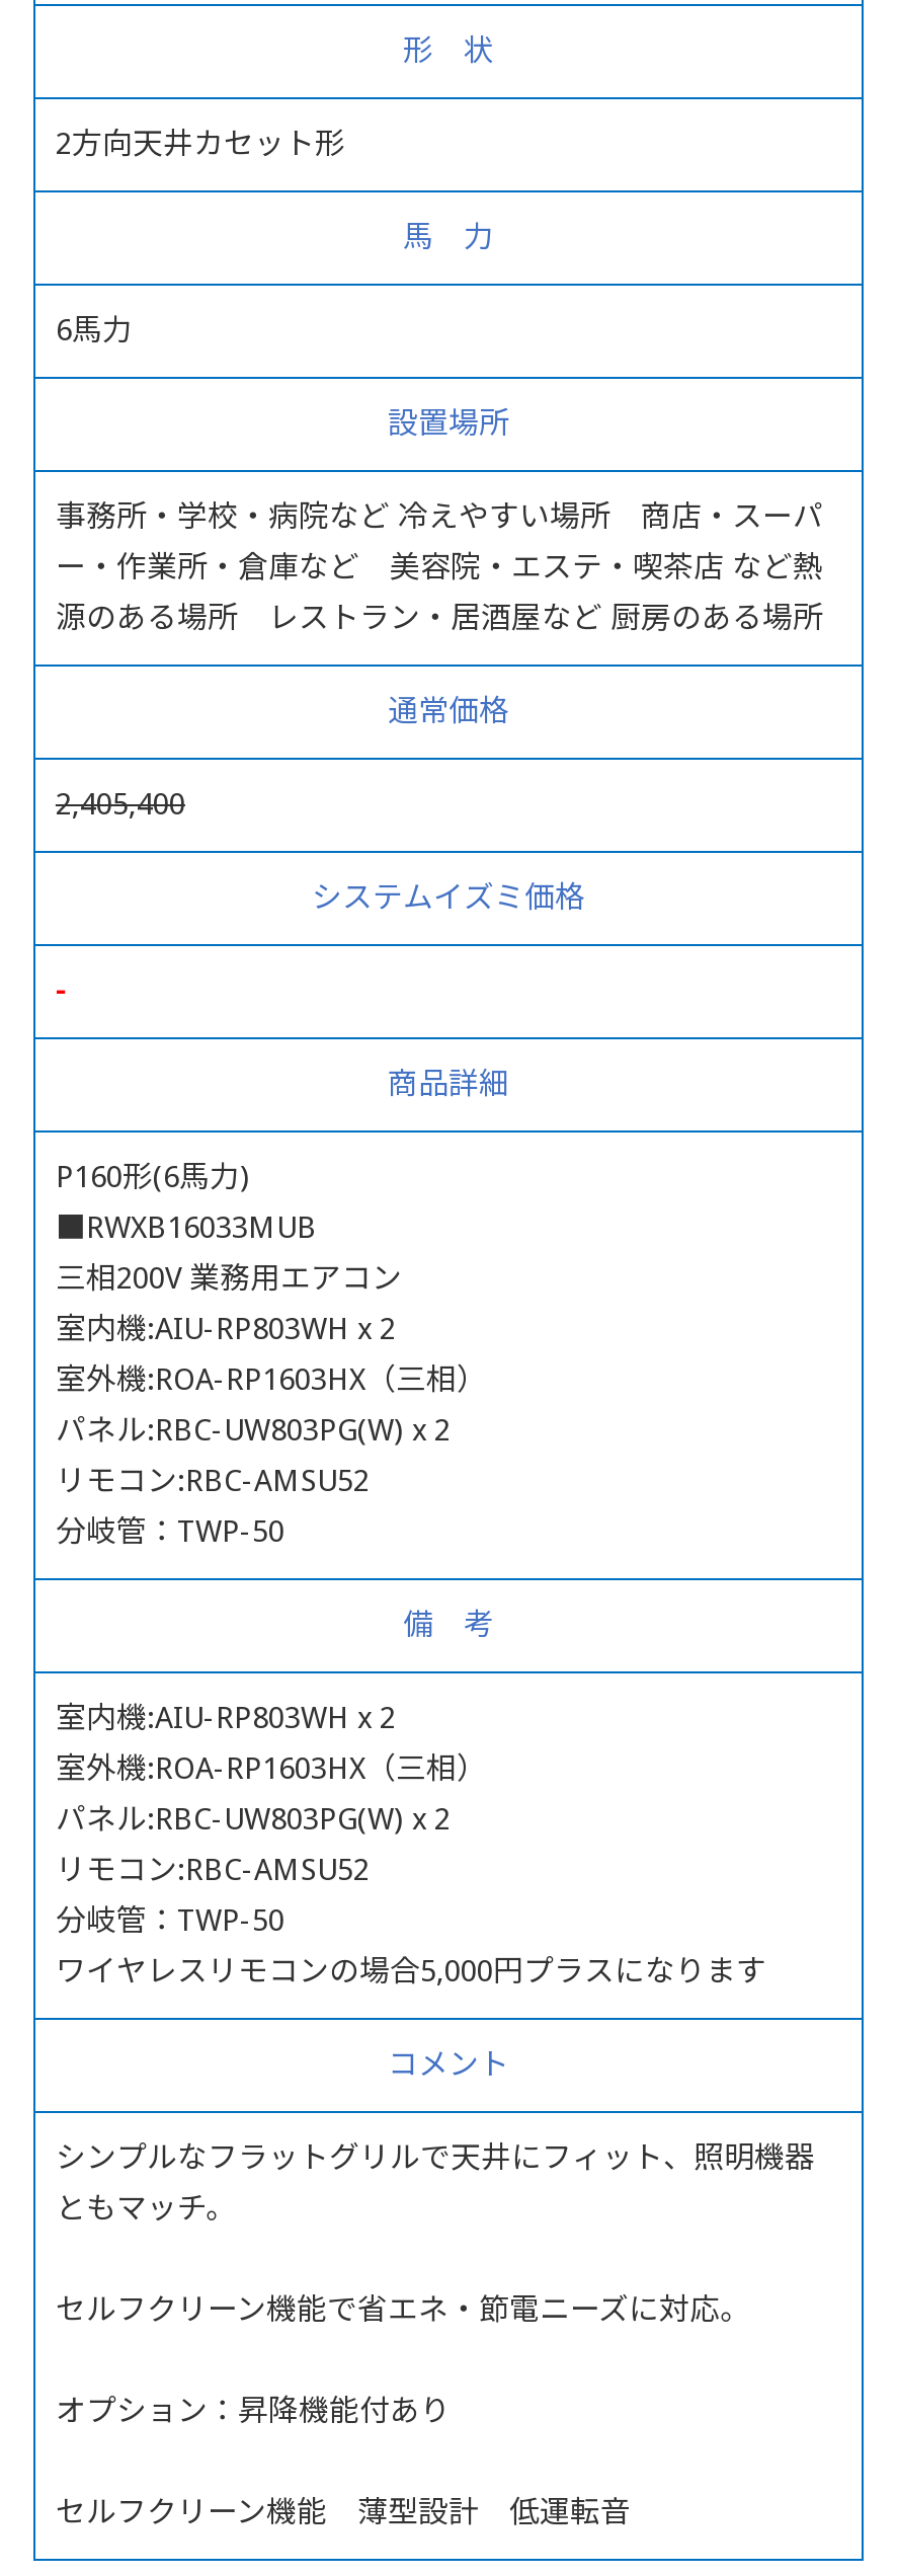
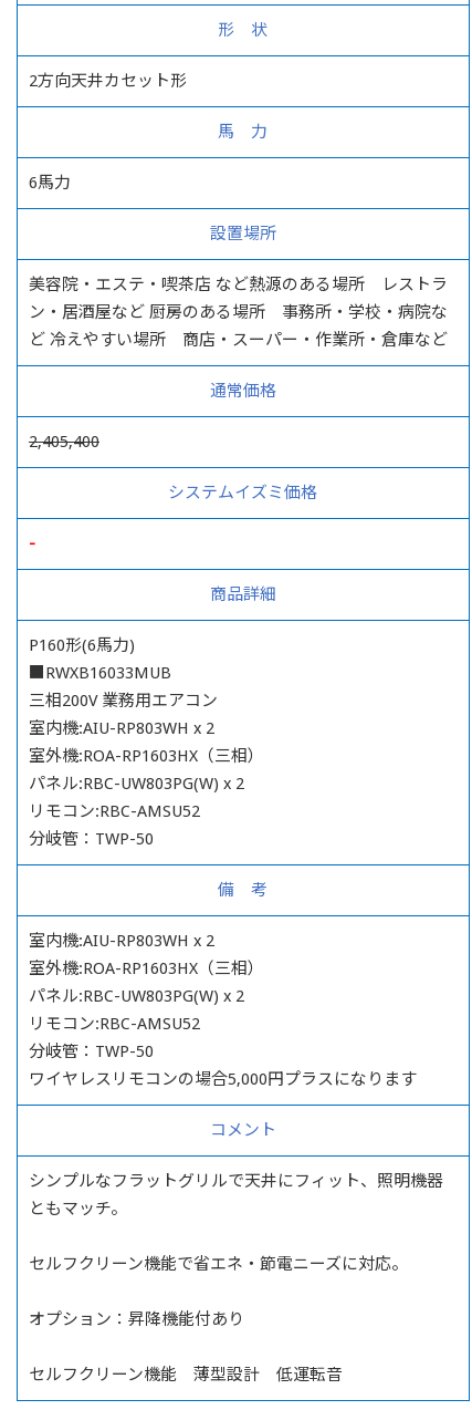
- 事務所・学校・病院など 冷えやすい場所 商店・スーパ
- ー・作業所・倉庫など 美容院・エステ・喫茶店 など熱
- 源のある場所 レストラン・居酒屋など 厨房のある場所
+ 美容院・エステ・喫茶店 など熱源のある場所 レストラ
+ ン・居酒屋など 厨房のある場所 事務所・学校・病院な
+ ど 冷えやすい場所 商店・スーパー・作業所・倉庫など
